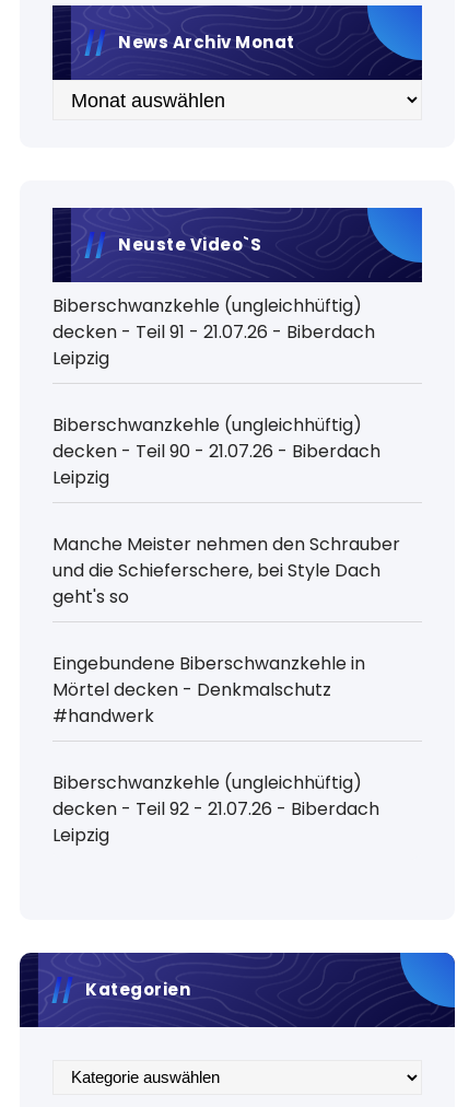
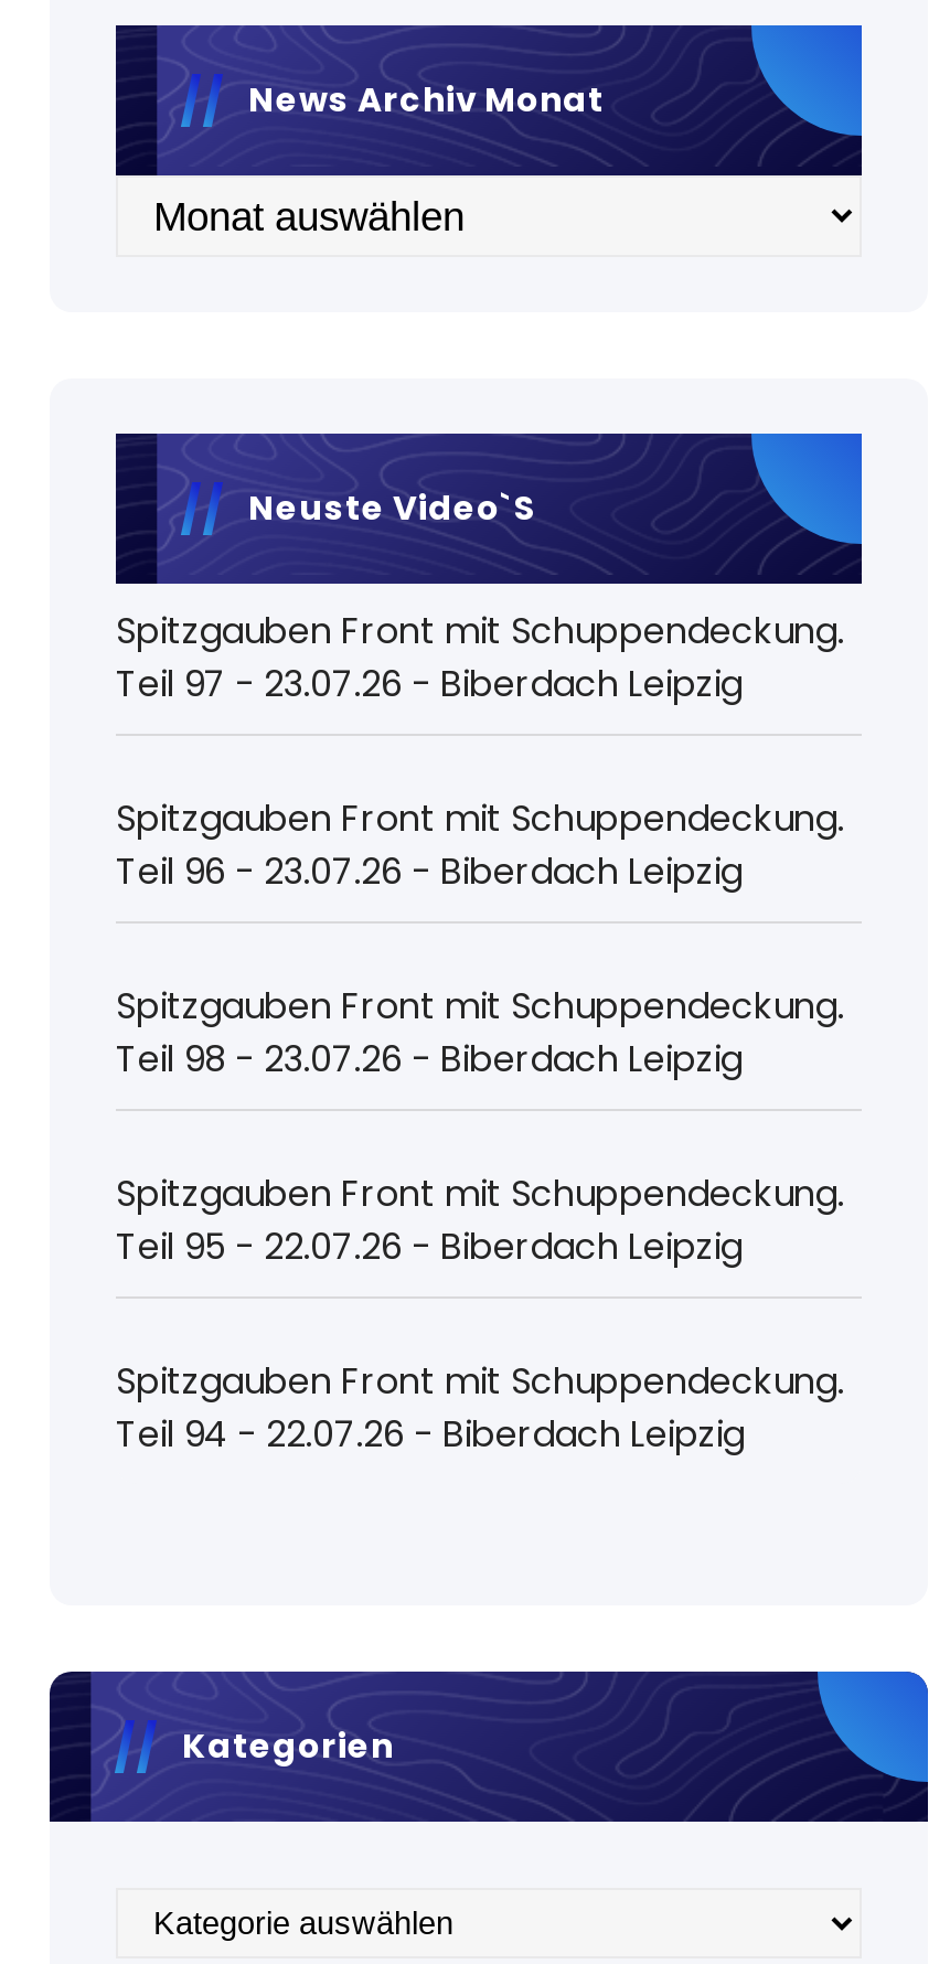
- Biberschwanzkehle (ungleichhüftig)
- decken - Teil 91 - 21.07.26 - Biberdach
- Leipzig
+ Spitzgauben Front mit Schuppendeckung.
+ Teil 97 - 23.07.26 - Biberdach Leipzig

- Biberschwanzkehle (ungleichhüftig)
- decken - Teil 90 - 21.07.26 - Biberdach
- Leipzig
+ Spitzgauben Front mit Schuppendeckung.
+ Teil 96 - 23.07.26 - Biberdach Leipzig

- Manche Meister nehmen den Schrauber
- und die Schieferschere, bei Style Dach
- geht's so
+ Spitzgauben Front mit Schuppendeckung.
+ Teil 98 - 23.07.26 - Biberdach Leipzig

- Eingebundene Biberschwanzkehle in
- Mörtel decken - Denkmalschutz
- #handwerk
+ Spitzgauben Front mit Schuppendeckung.
+ Teil 95 - 22.07.26 - Biberdach Leipzig

- Biberschwanzkehle (ungleichhüftig)
- decken - Teil 92 - 21.07.26 - Biberdach
- Leipzig
+ Spitzgauben Front mit Schuppendeckung.
+ Teil 94 - 22.07.26 - Biberdach Leipzig
